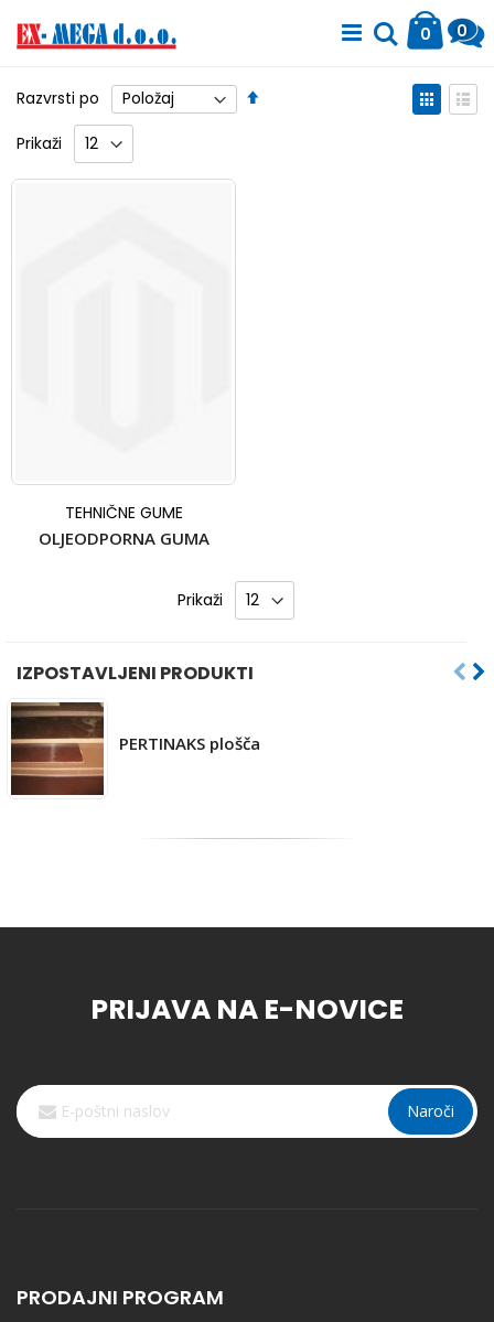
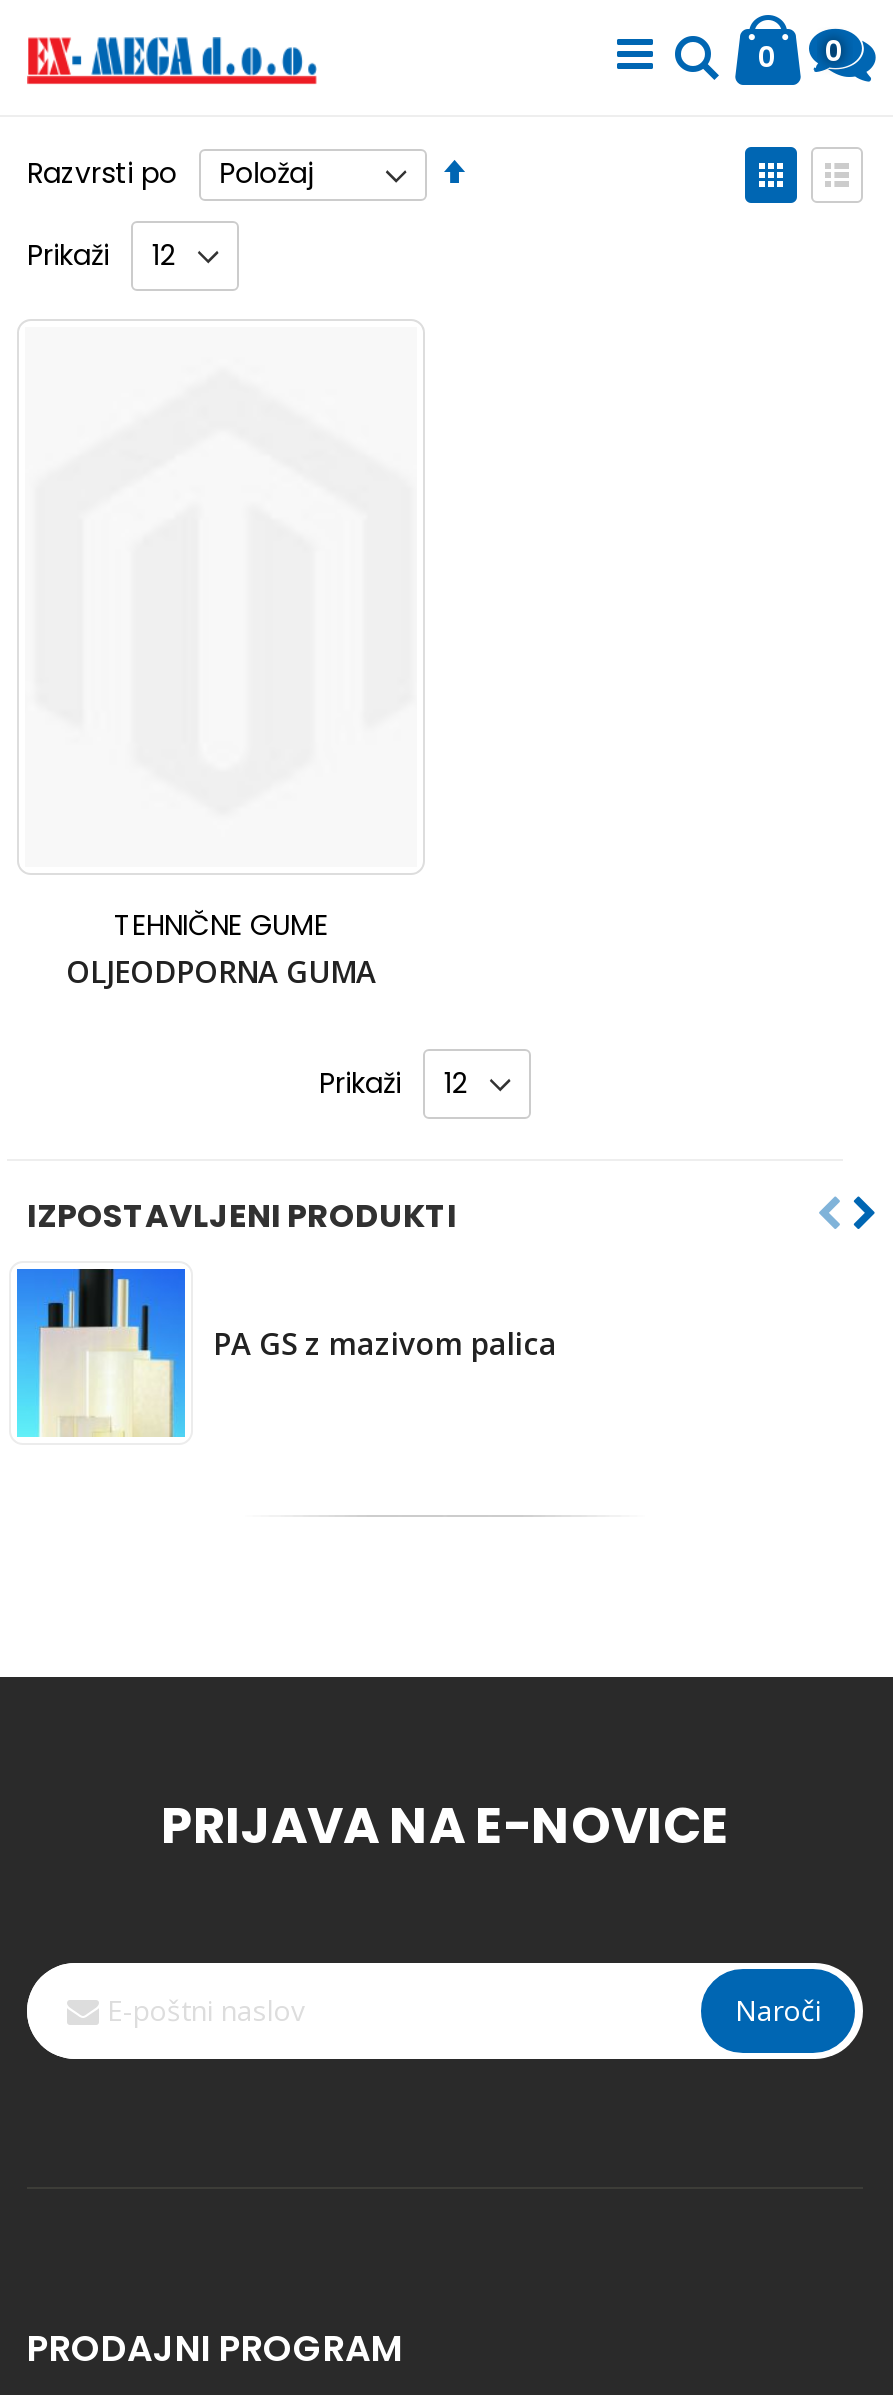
- [image]
- PERTINAKS plošča
+ [image]
+ PA GS z mazivom palica
